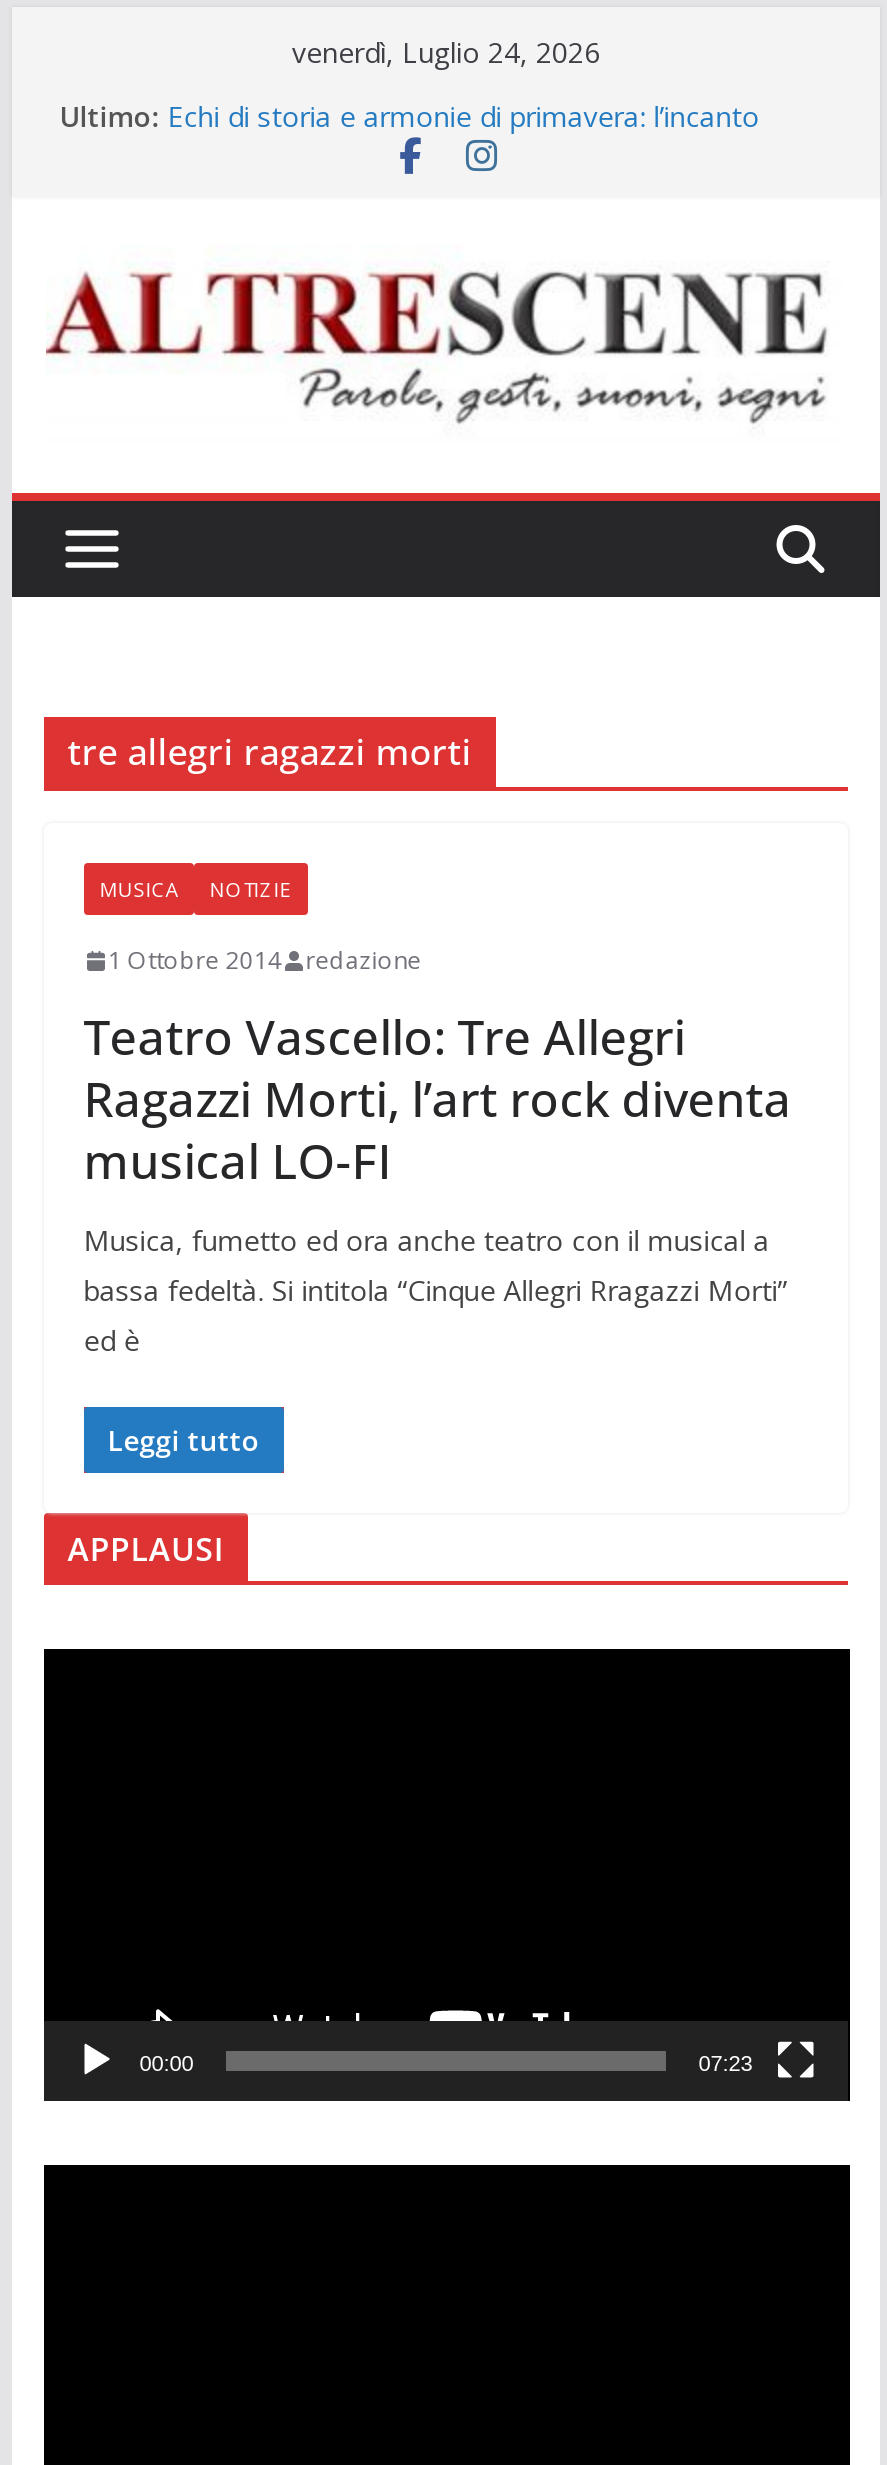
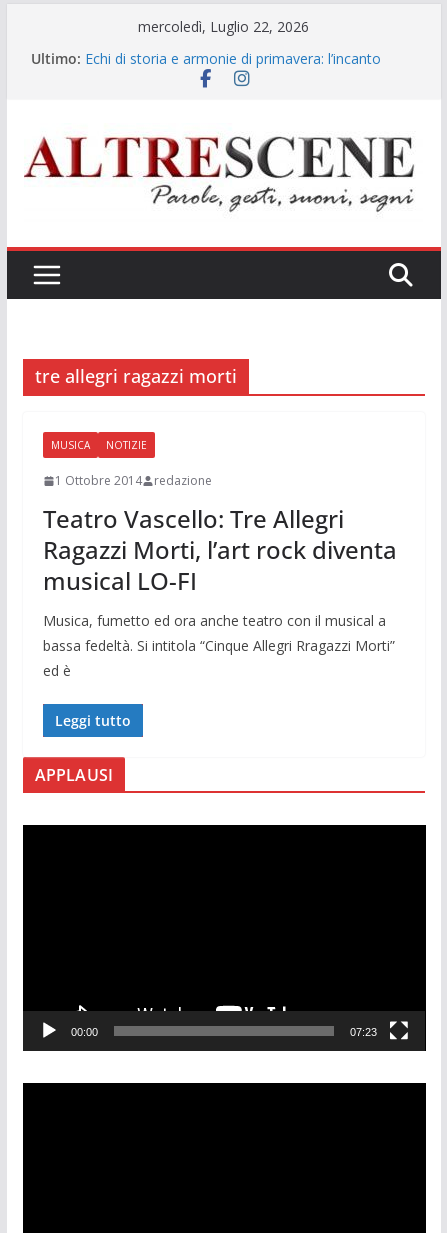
- venerdì, Luglio 24, 2026
+ mercoledì, Luglio 22, 2026
